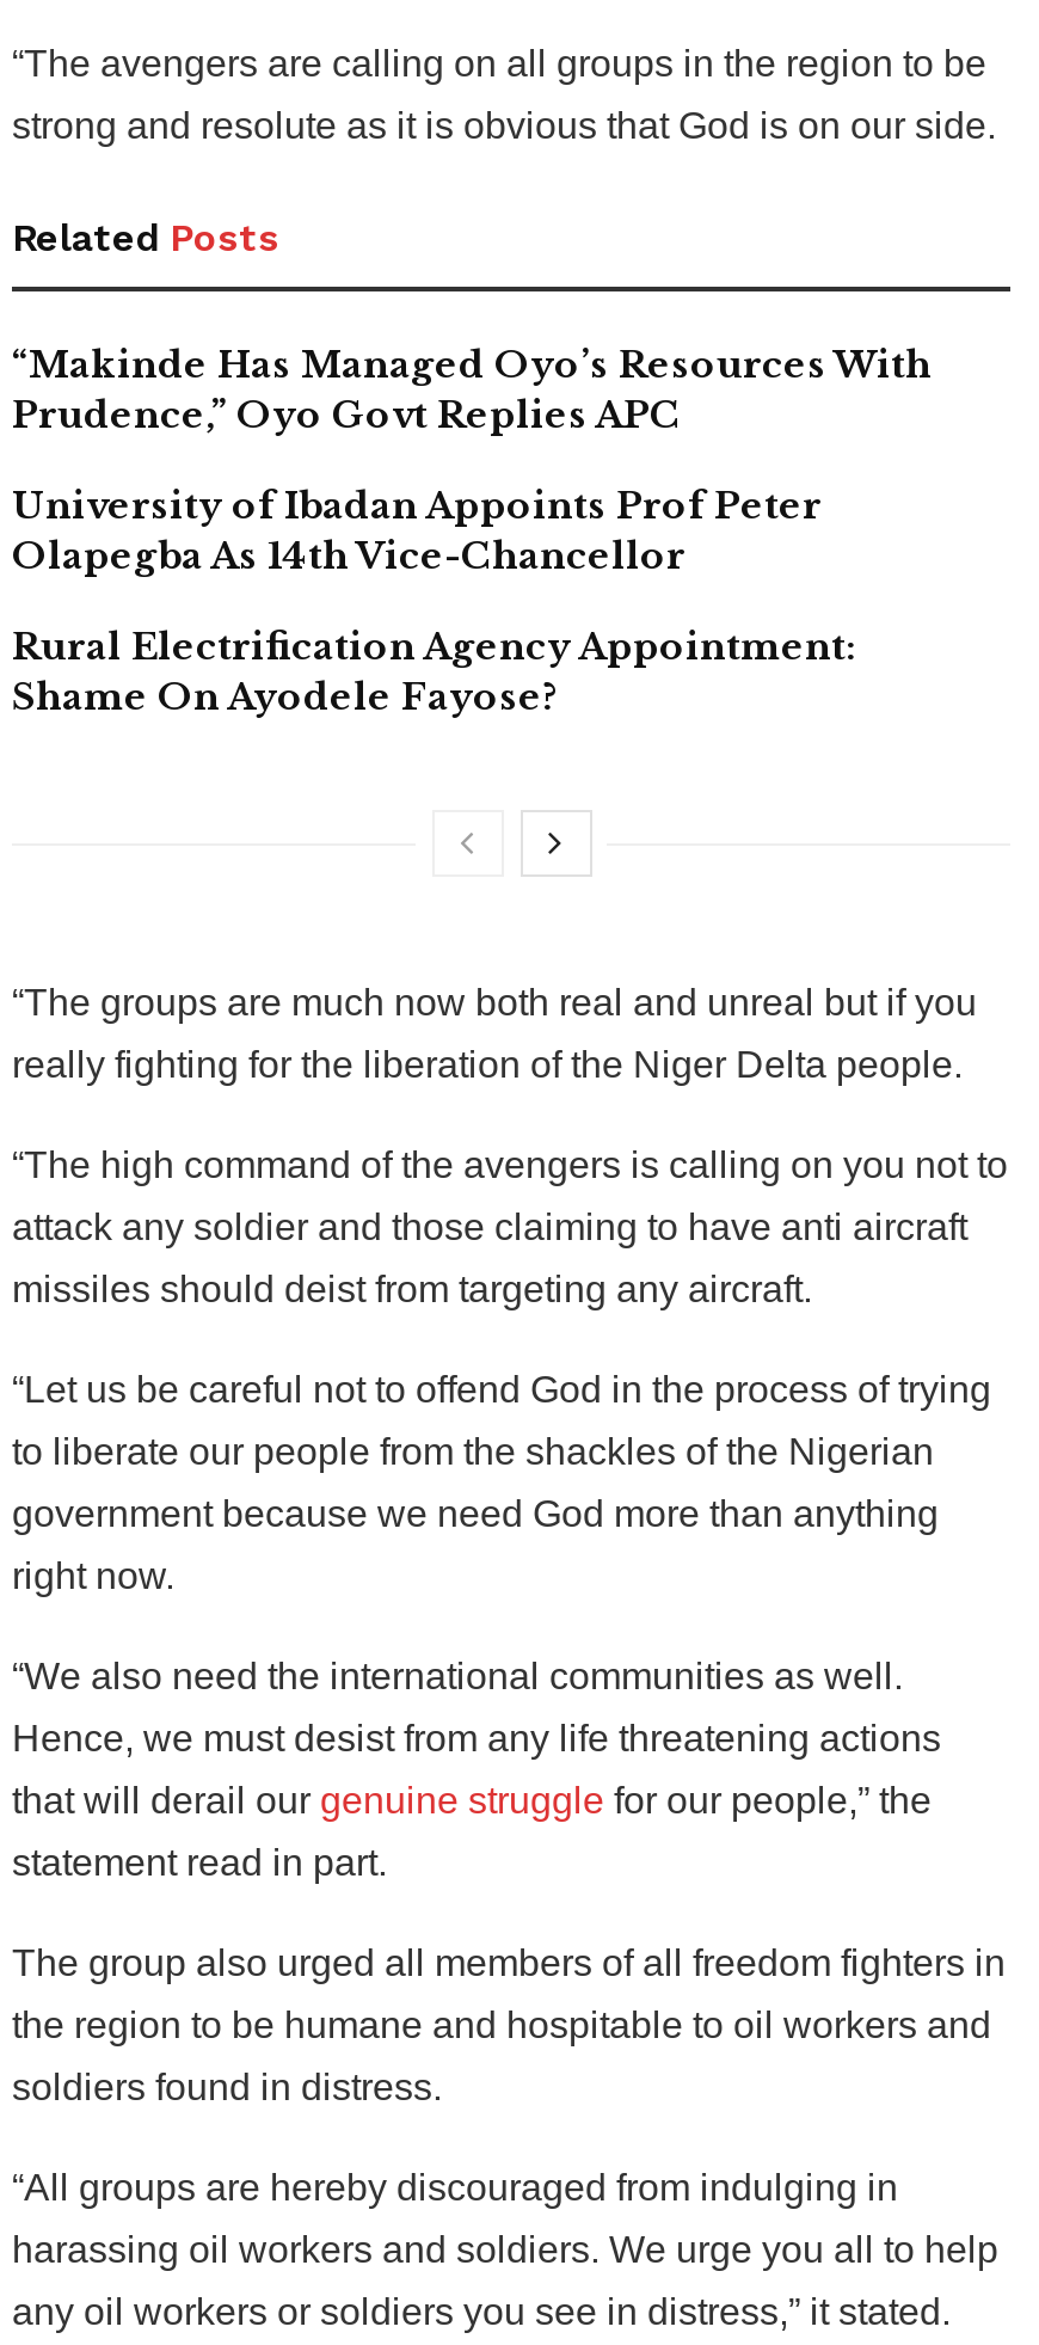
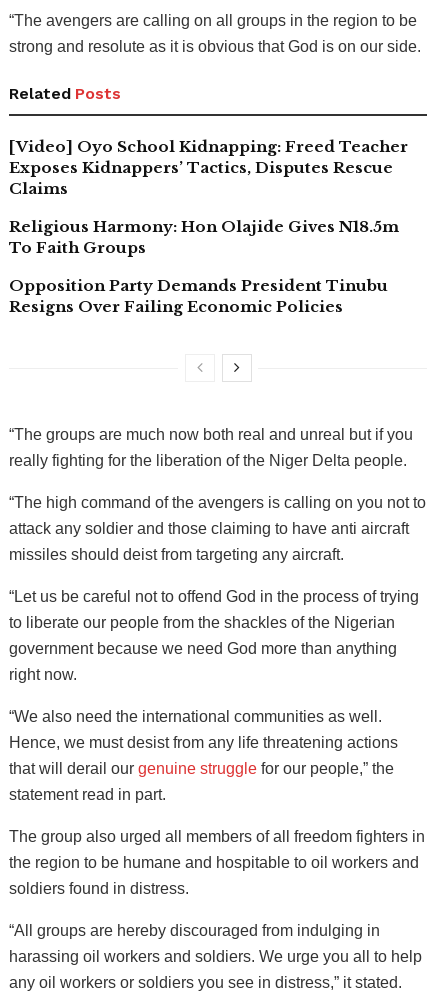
- “Makinde Has Managed Oyo’s Resources With
- Prudence,” Oyo Govt Replies APC
+ [Video] Oyo School Kidnapping: Freed Teacher
+ Exposes Kidnappers’ Tactics, Disputes Rescue
+ Claims

- University of Ibadan Appoints Prof Peter
- Olapegba As 14th Vice-Chancellor
+ Religious Harmony: Hon Olajide Gives N18.5m
+ To Faith Groups

- Rural Electrification Agency Appointment:
- Shame On Ayodele Fayose?
+ Opposition Party Demands President Tinubu
+ Resigns Over Failing Economic Policies
